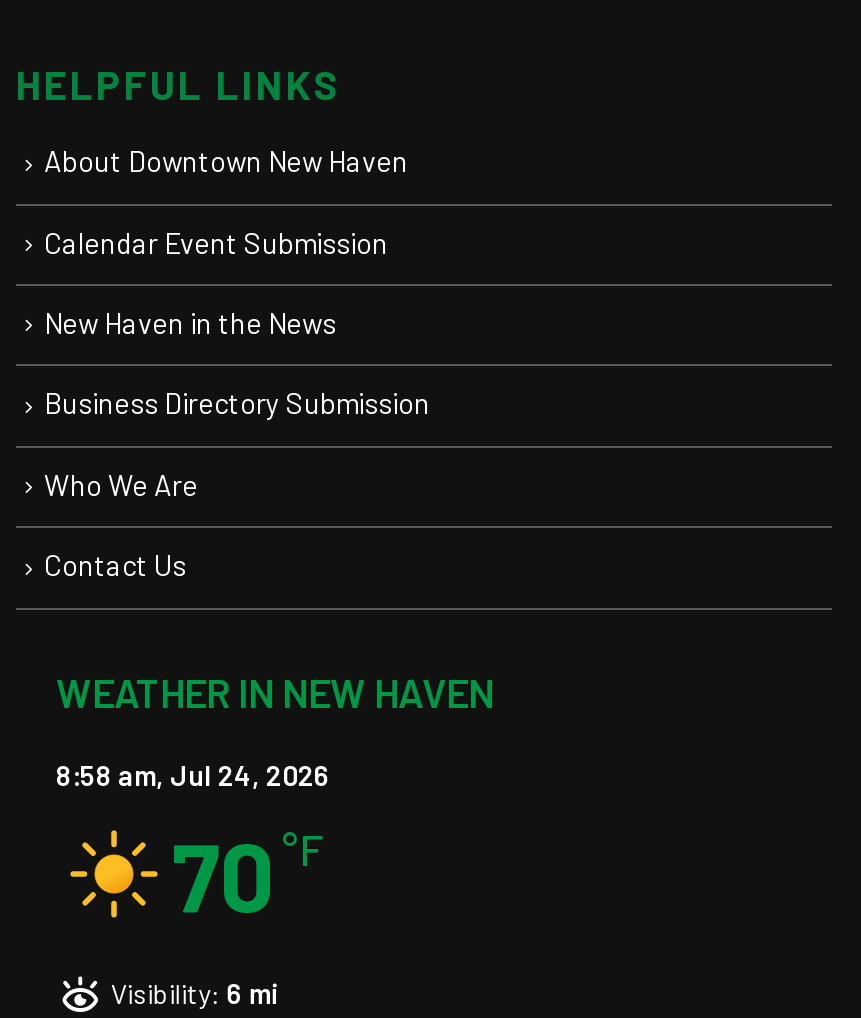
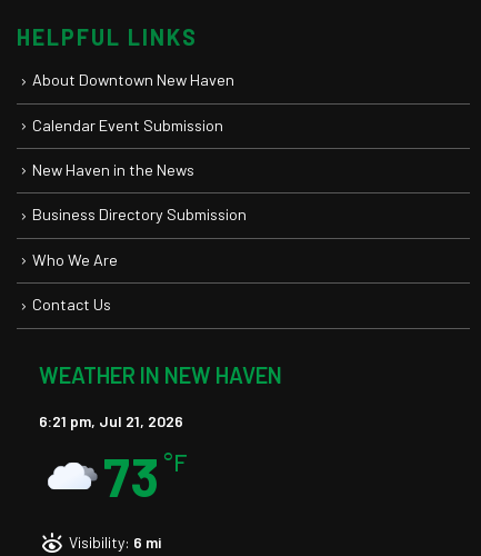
- 8:58 am, Jul 24, 2026
+ 6:21 pm, Jul 21, 2026

- [image]
- 70 °F
+ [image]
+ 73 °F
